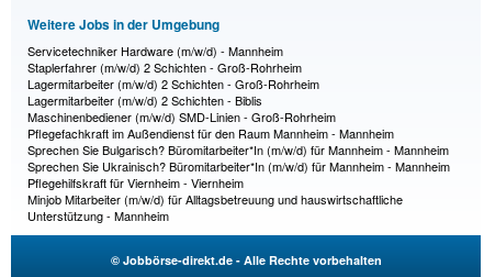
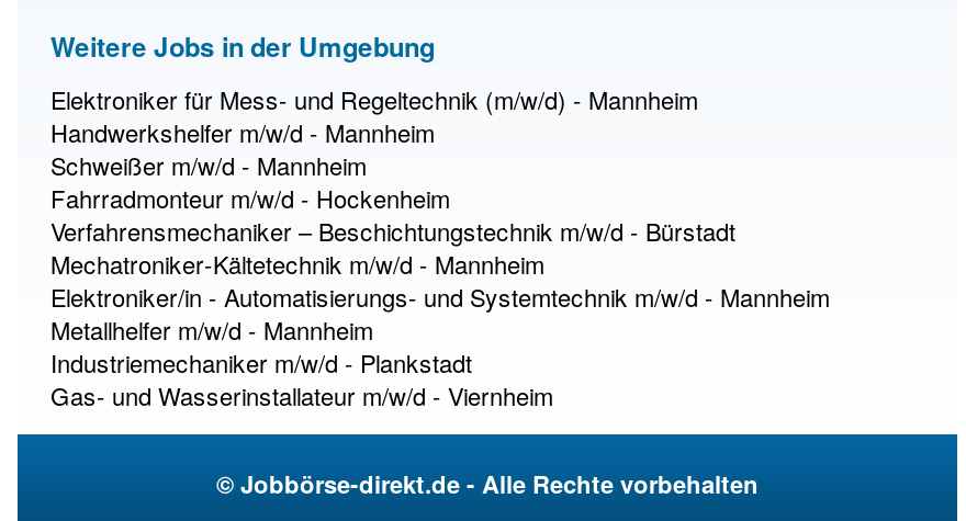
- Servicetechniker Hardware (m/w/d) - Mannheim
- Staplerfahrer (m/w/d) 2 Schichten - Groß-Rohrheim
- Lagermitarbeiter (m/w/d) 2 Schichten - Groß-Rohrheim
- Lagermitarbeiter (m/w/d) 2 Schichten - Biblis
- Maschinenbediener (m/w/d) SMD-Linien - Groß-Rohrheim
- Pflegefachkraft im Außendienst für den Raum Mannheim - Mannheim
- Sprechen Sie Bulgarisch? Büromitarbeiter*In (m/w/d) für Mannheim - Mannheim
- Sprechen Sie Ukrainisch? Büromitarbeiter*In (m/w/d) für Mannheim - Mannheim
- Pflegehilfskraft für Viernheim - Viernheim
- Minjob Mitarbeiter (m/w/d) für Alltagsbetreuung und hauswirtschaftliche
- Unterstützung - Mannheim
+ Elektroniker für Mess- und Regeltechnik (m/w/d) - Mannheim
+ Handwerkshelfer m/w/d - Mannheim
+ Schweißer m/w/d - Mannheim
+ Fahrradmonteur m/w/d - Hockenheim
+ Verfahrensmechaniker – Beschichtungstechnik m/w/d - Bürstadt
+ Mechatroniker-Kältetechnik m/w/d - Mannheim
+ Elektroniker/in - Automatisierungs- und Systemtechnik m/w/d - Mannheim
+ Metallhelfer m/w/d - Mannheim
+ Industriemechaniker m/w/d - Plankstadt
+ Gas- und Wasserinstallateur m/w/d - Viernheim
